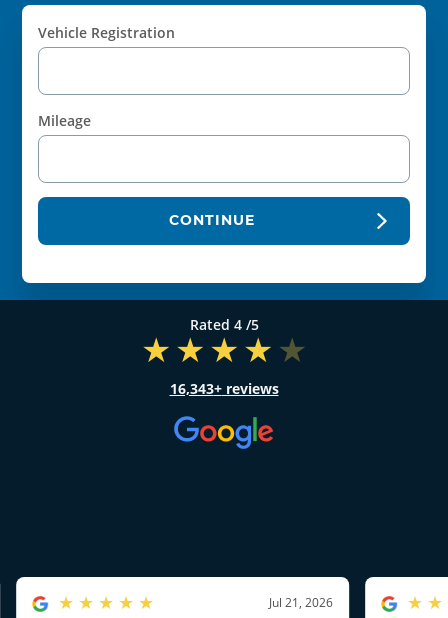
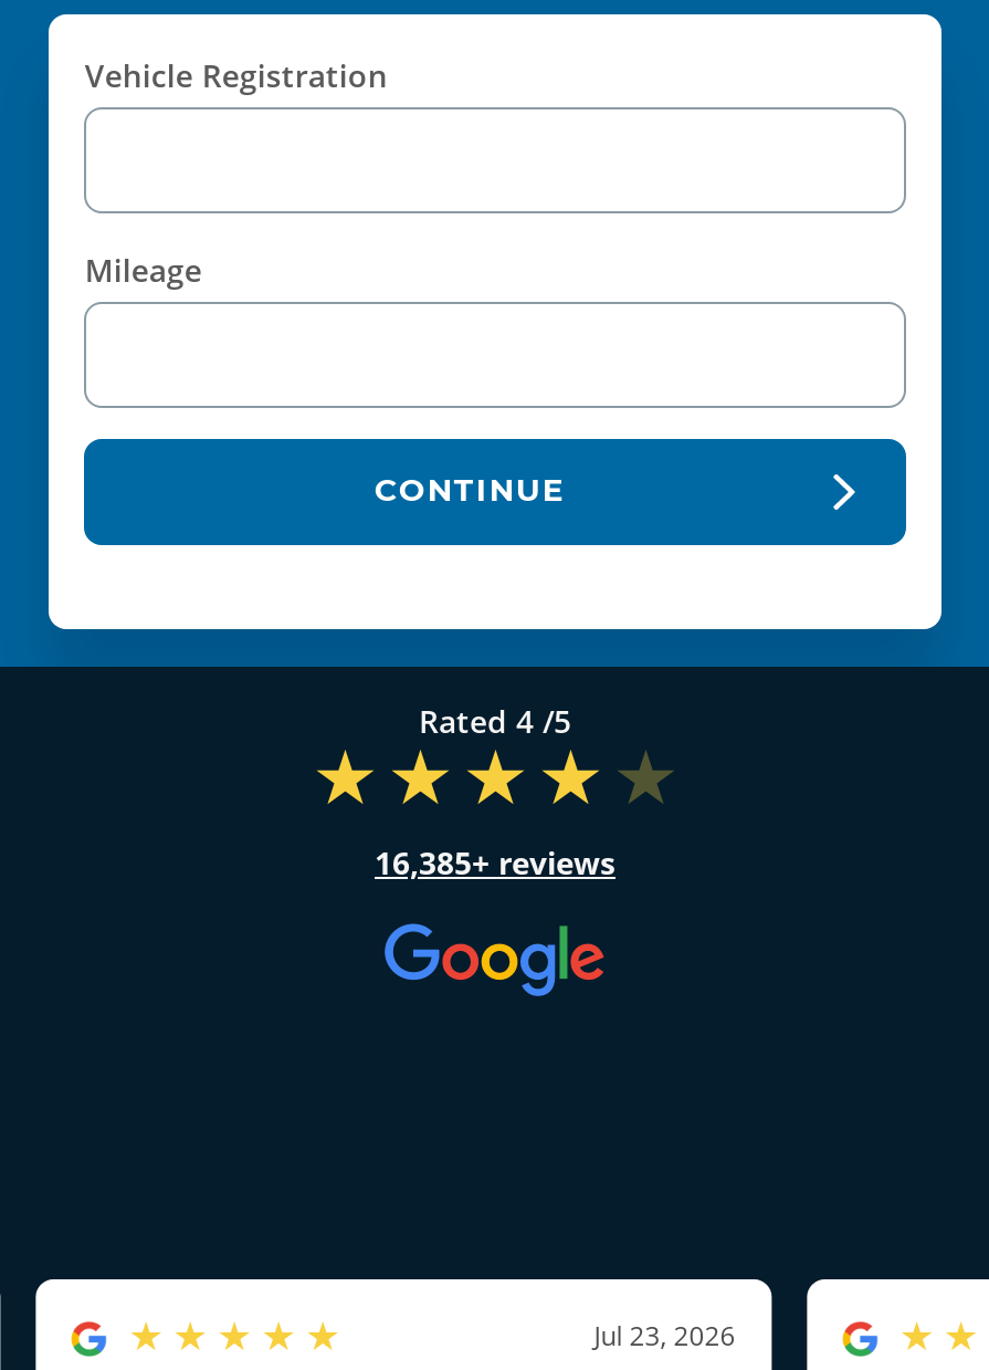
- 16,343 reviews
+ 16,385 reviews

- Jul 21, 2026
+ Jul 23, 2026
